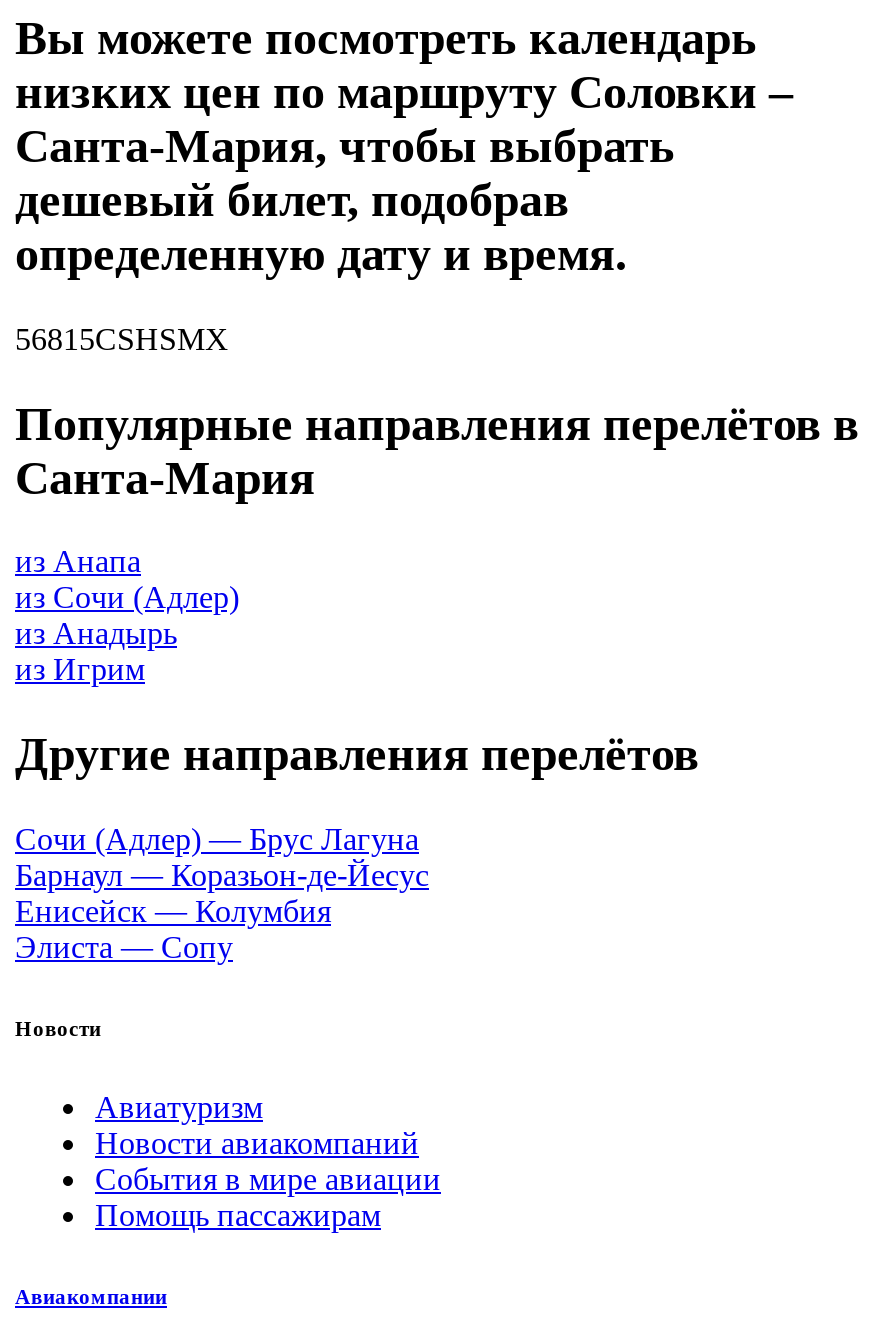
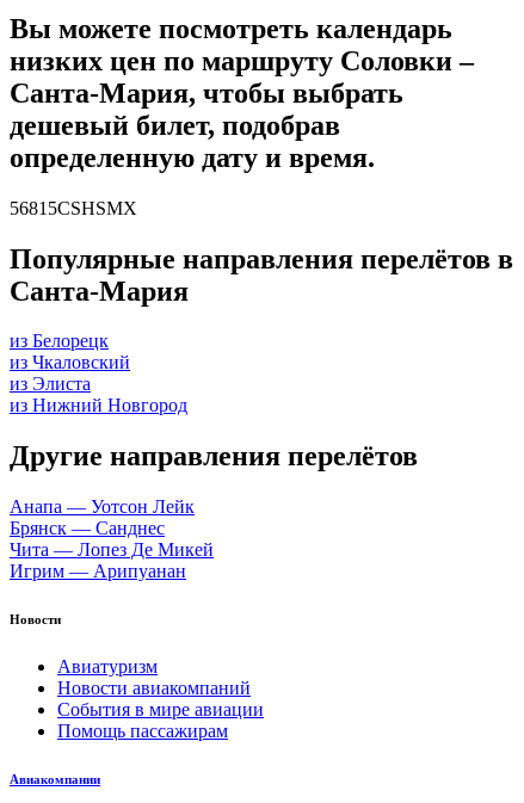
- из Анапа
- из Сочи (Адлер)
- из Анадырь
- из Игрим
+ из Белорецк
+ из Чкаловский
+ из Элиста
+ из Нижний Новгород

- Сочи (Адлер) — Брус Лагуна
- Барнаул — Коразьон-де-Йесус
- Енисейск — Колумбия
- Элиста — Сопу
+ Анапа — Уотсон Лейк
+ Брянск — Санднес
+ Чита — Лопез Де Микей
+ Игрим — Арипуанан
